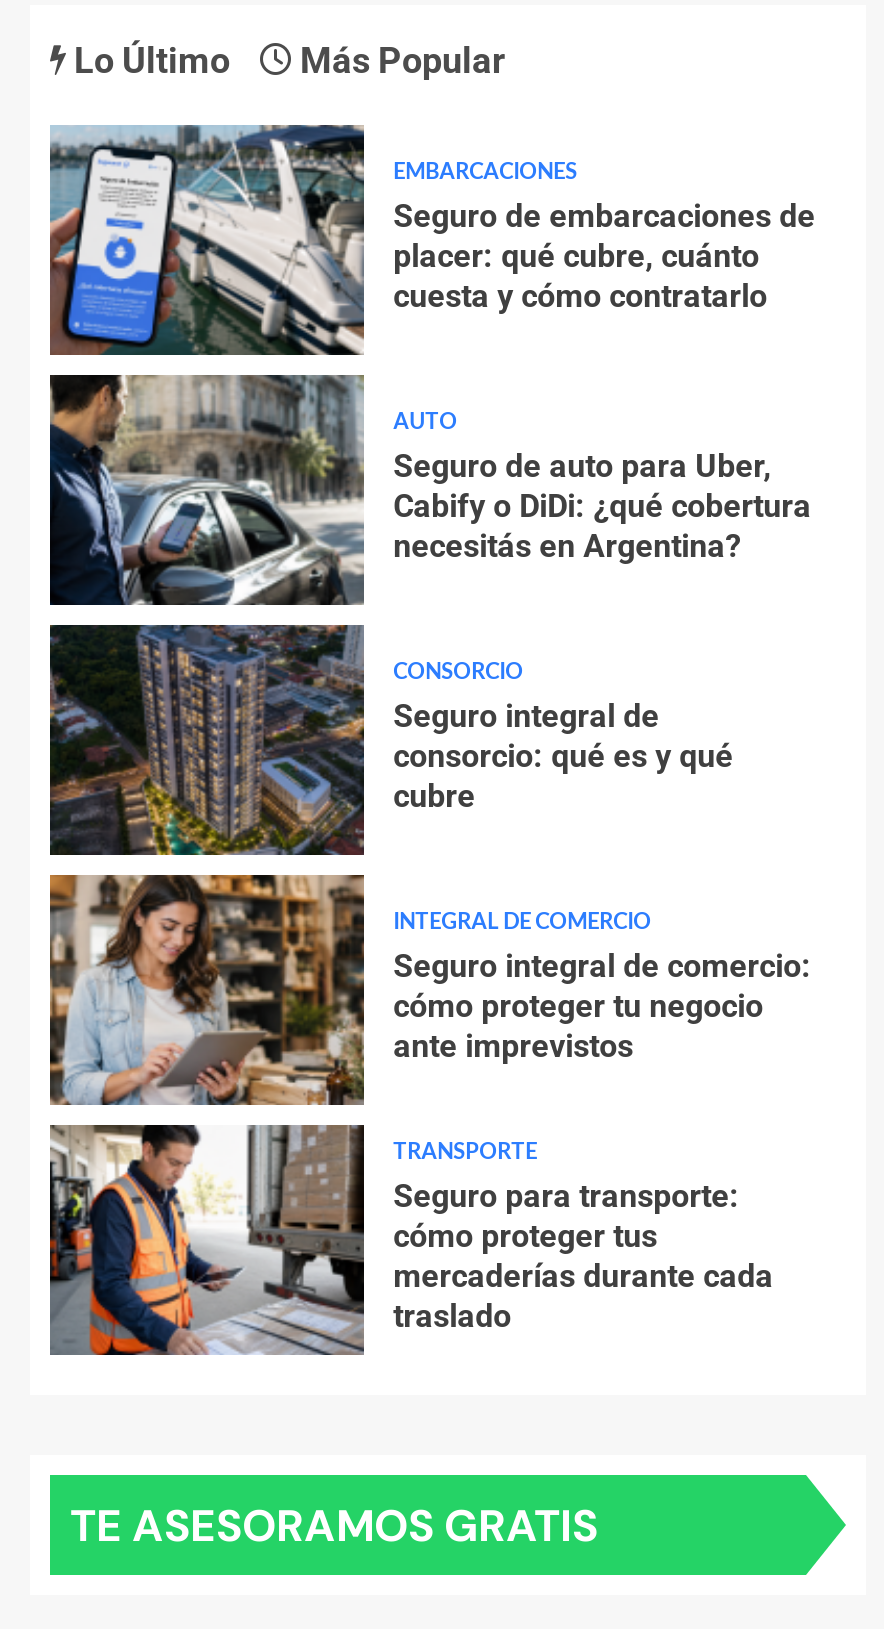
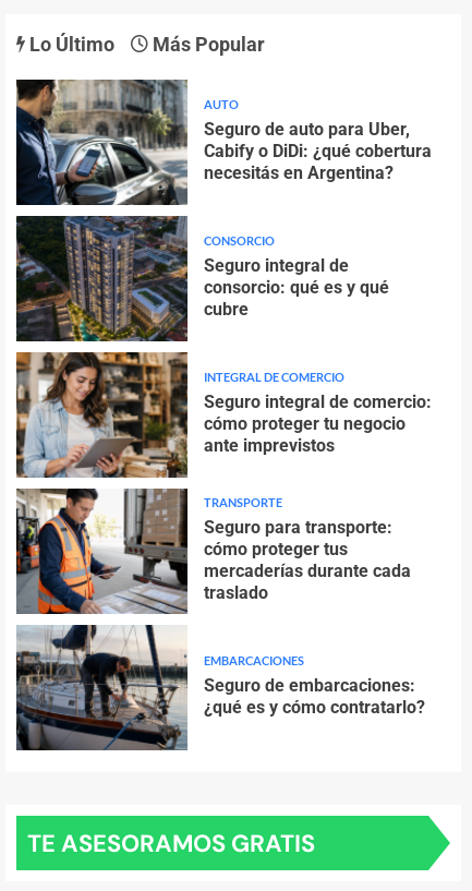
- [image]
- Seguro de embarcaciones de
- placer: qué cubre, cuánto
- cuesta y cómo contratarlo

moved down: EMBARCACIONES

moved up: AUTO | Seguro de auto para Uber, | Cabify o DiDi: ¿qué cobertura | ... | mercaderías durante cada | traslado

+ [image]
+ Seguro de embarcaciones:
+ ¿qué es y cómo contratarlo?
